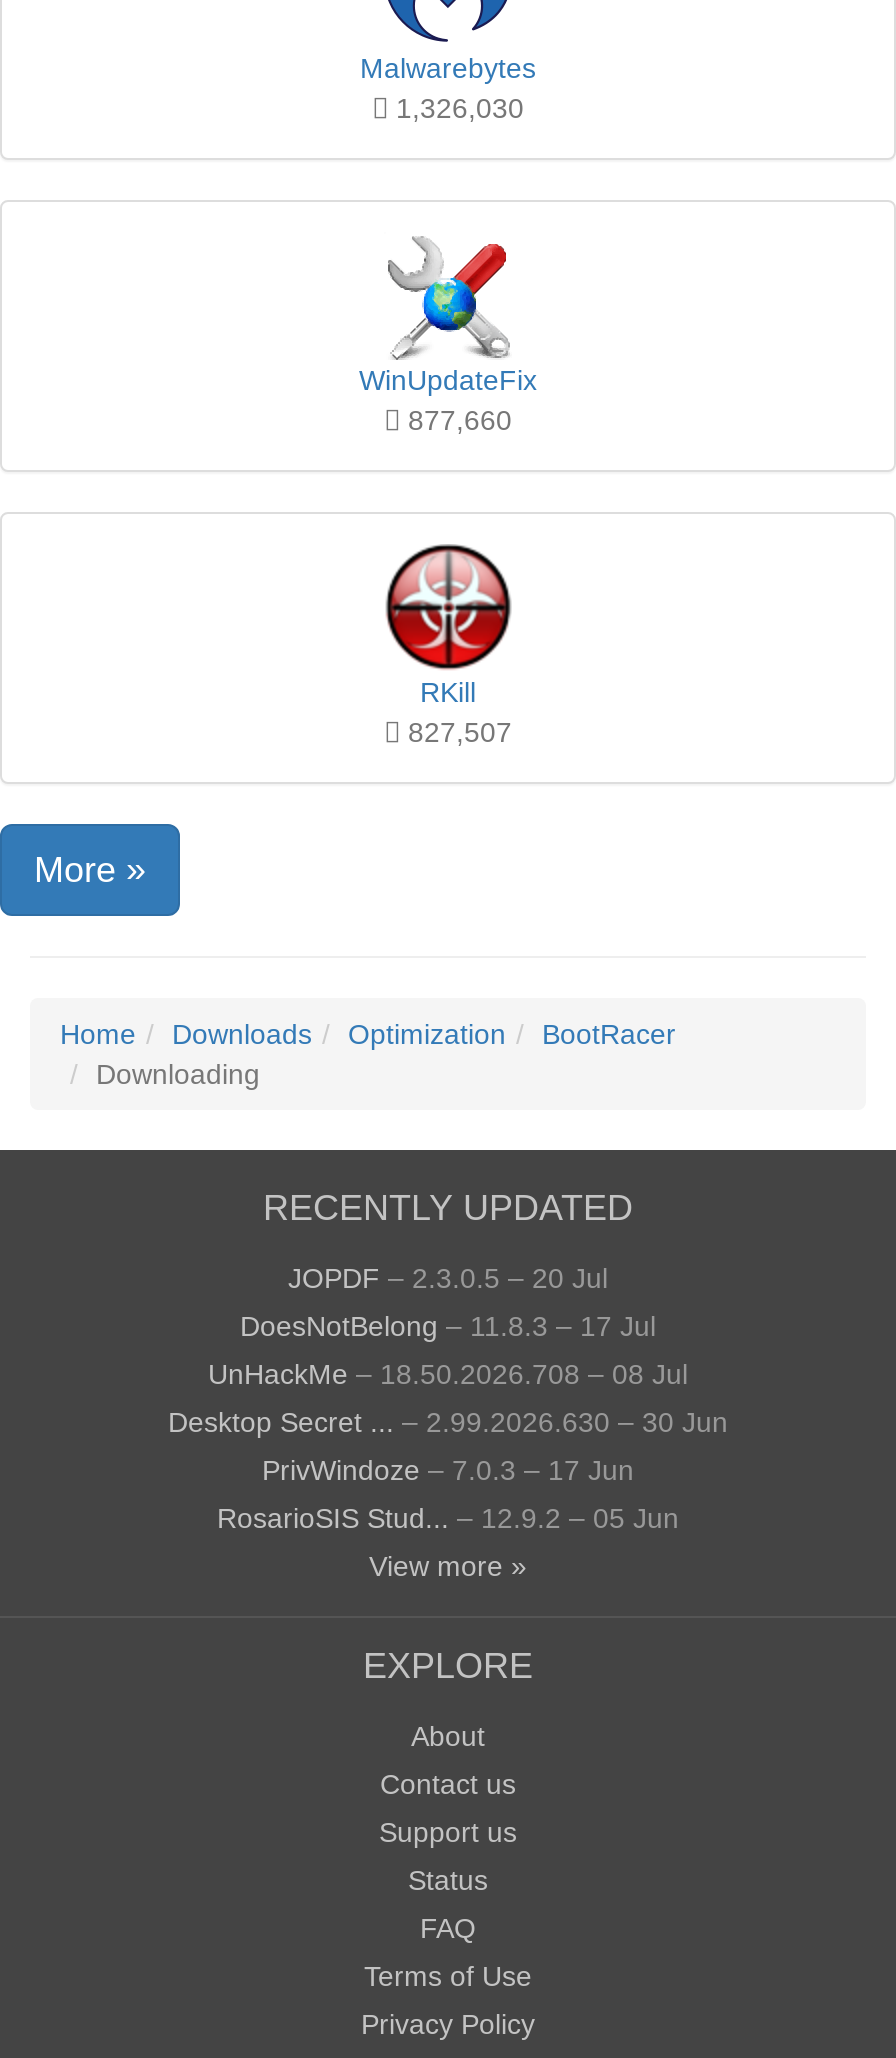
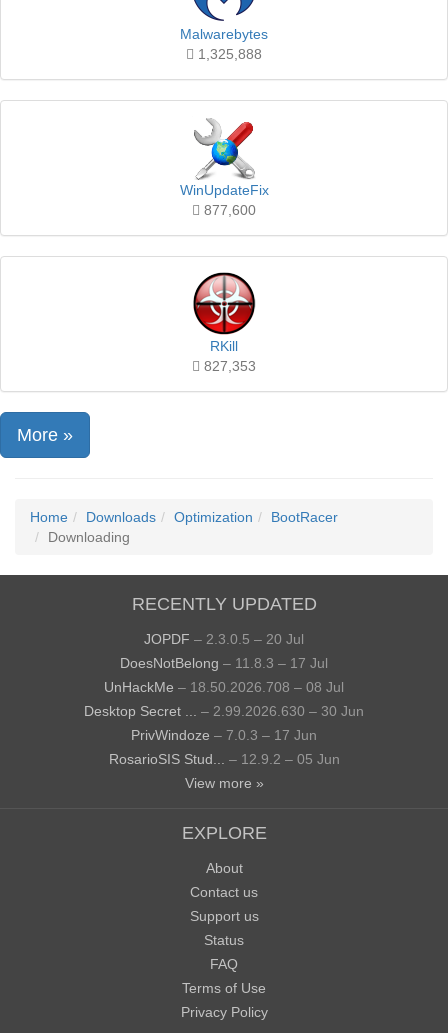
- 1,326,030
+ 1,325,888

- 877,660
+ 877,600

- 827,507
+ 827,353
